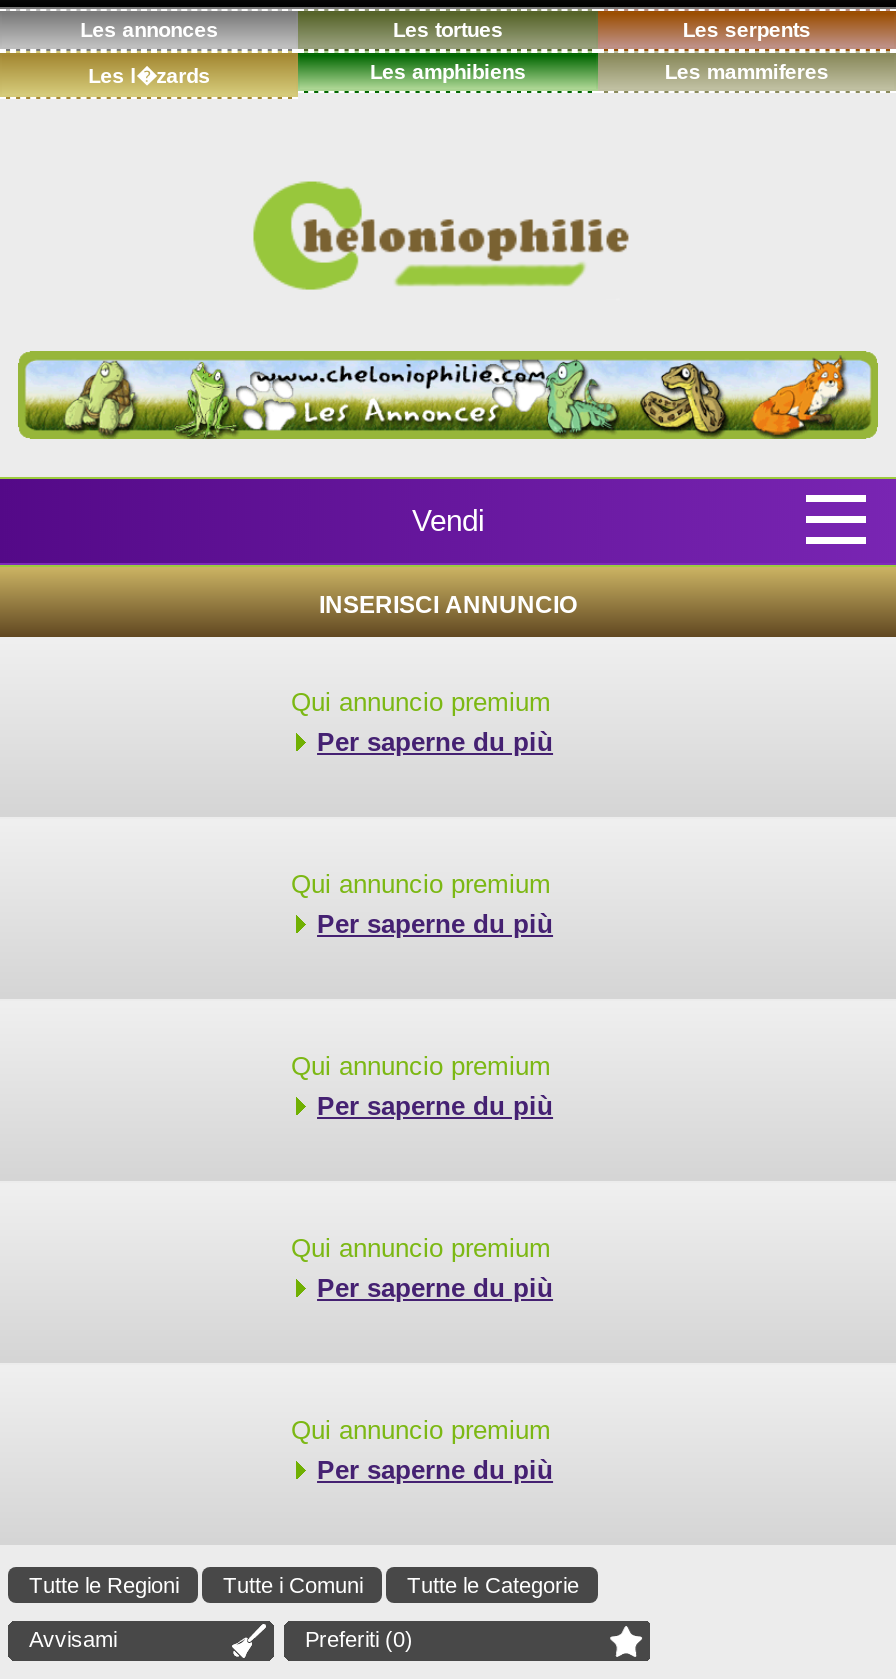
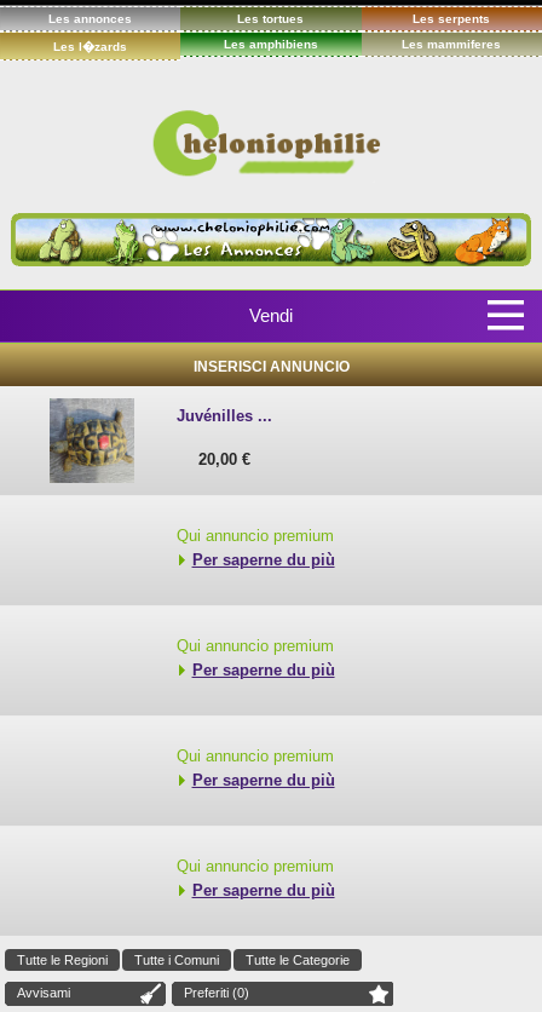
+ [image]

- Qui annuncio premium
- Per saperne du più
+ Juvénilles ...
+ 20,00 €
